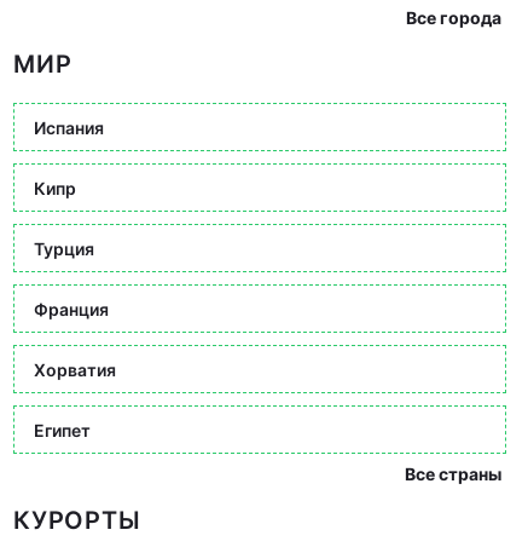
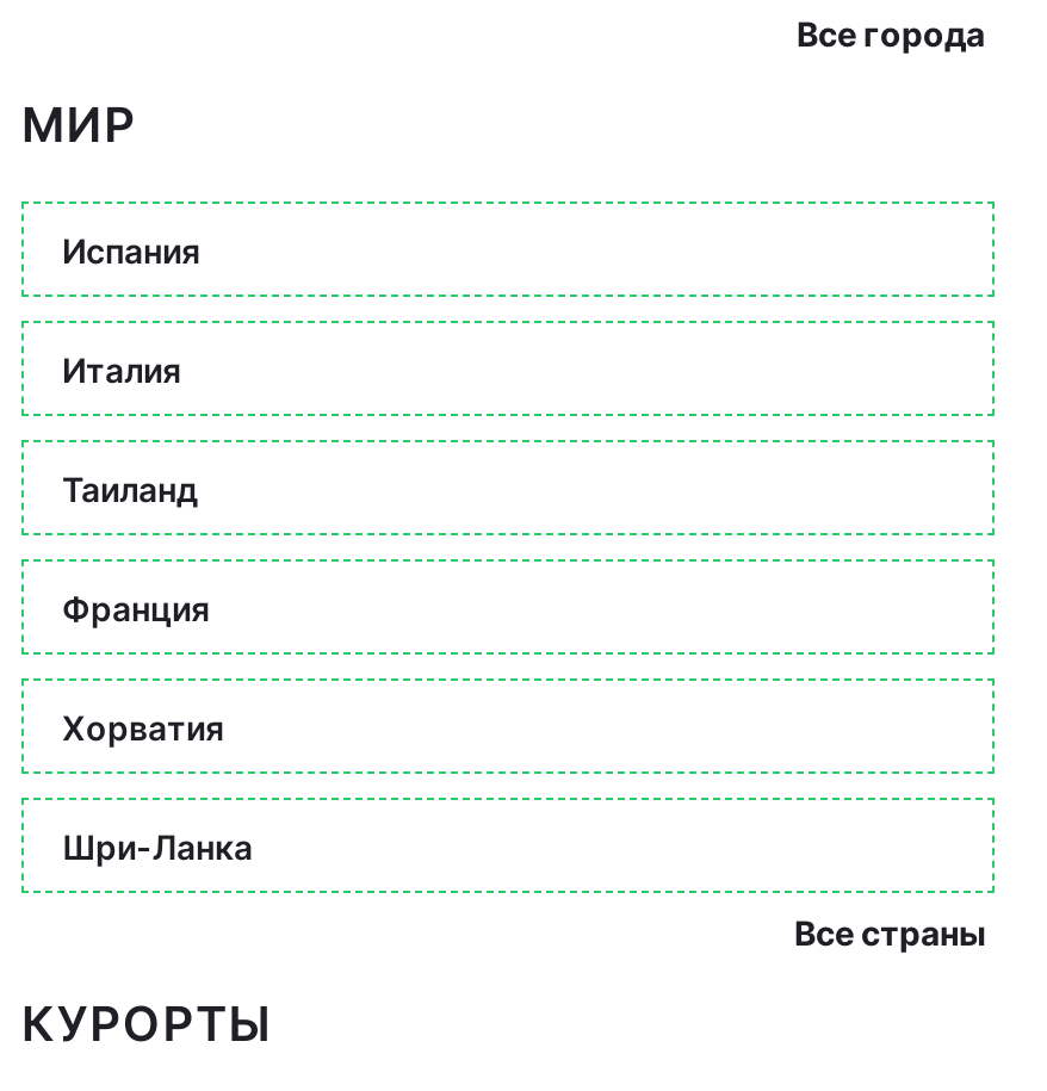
- Кипр
+ Италия

- Турция
+ Таиланд

- Египет
+ Шри-Ланка
